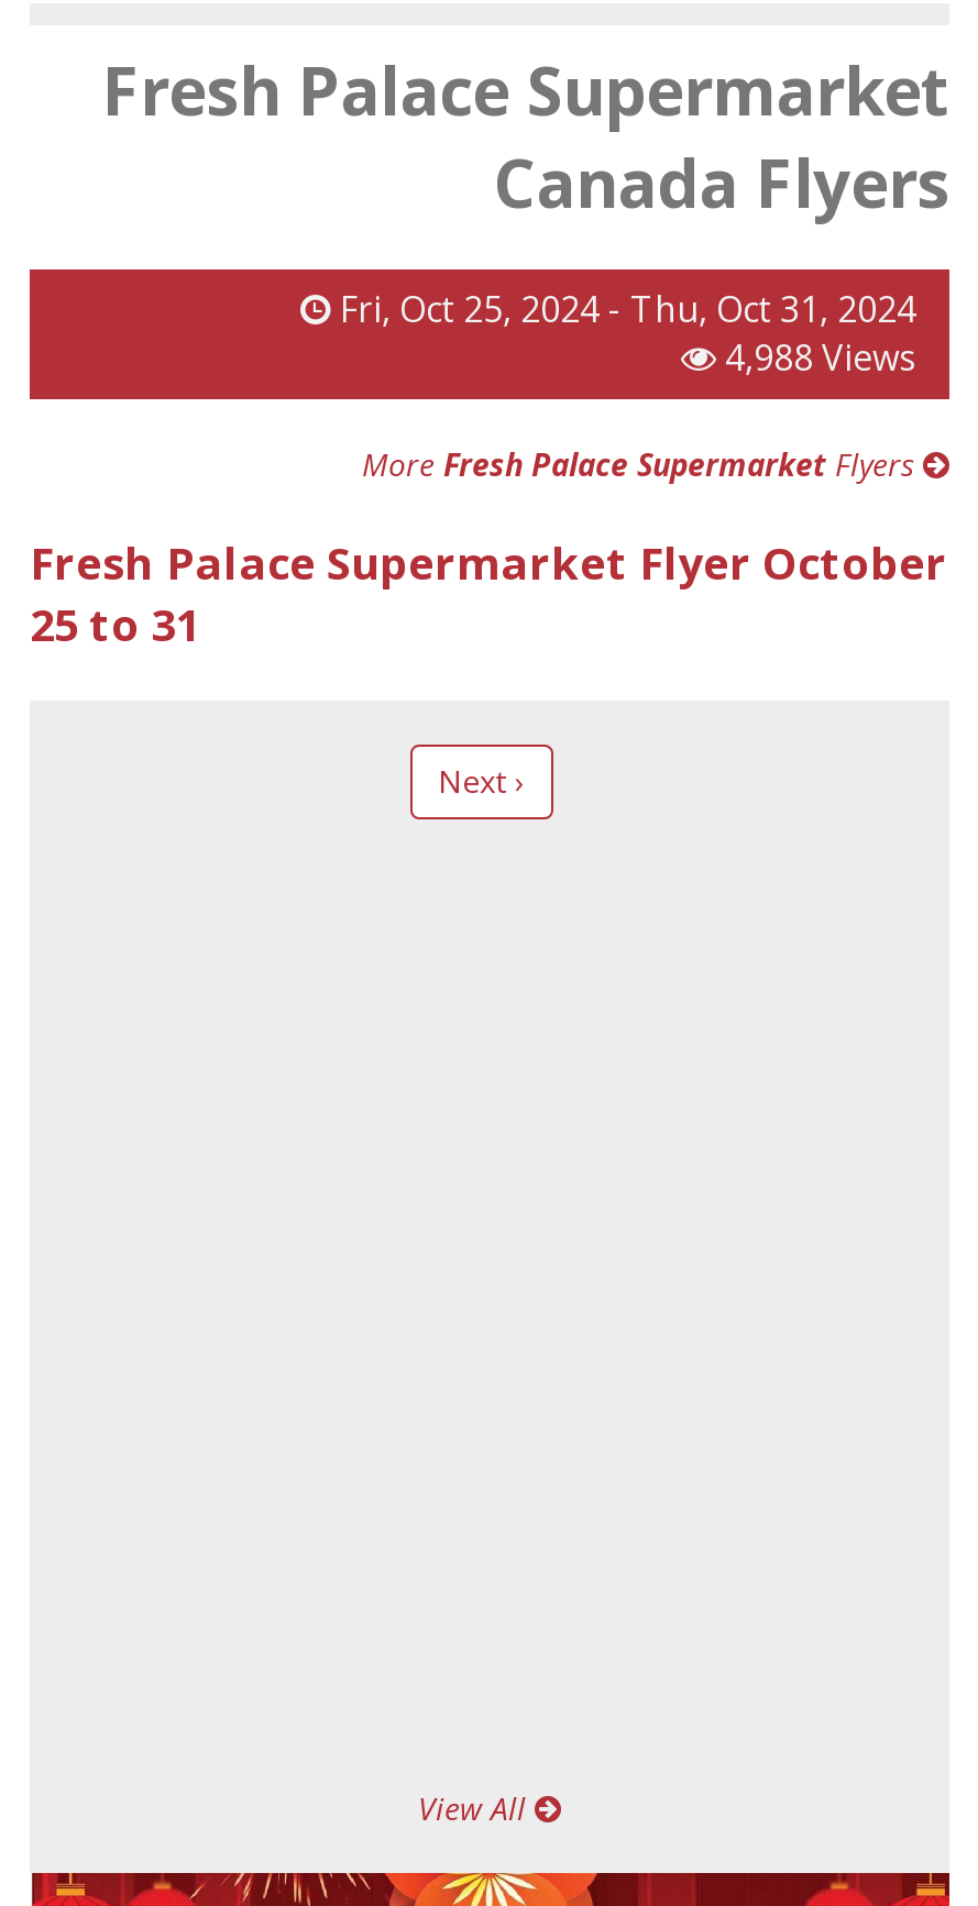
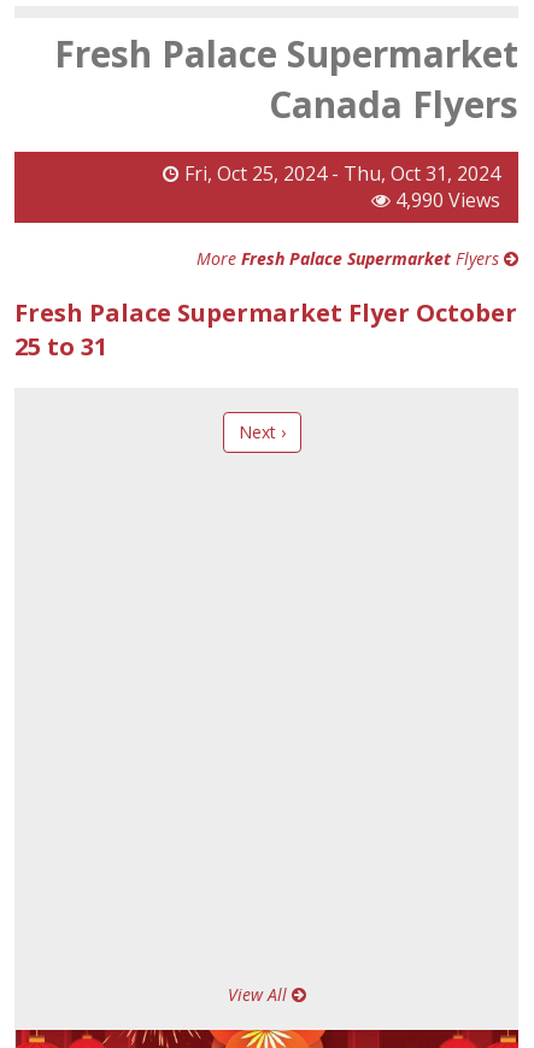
- 4,988 Views
+ 4,990 Views
